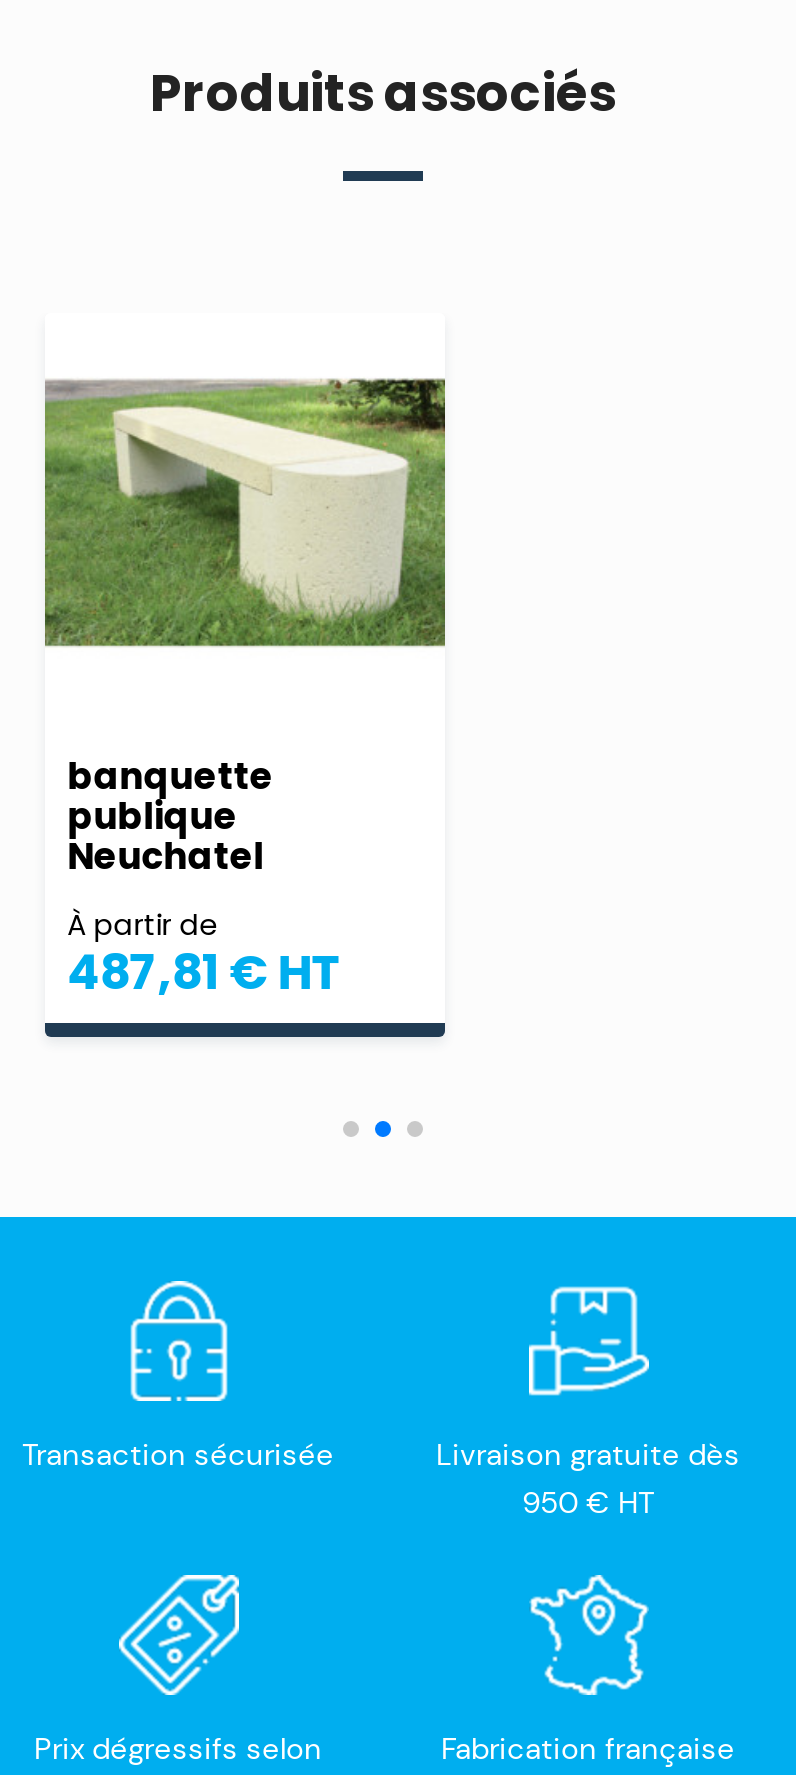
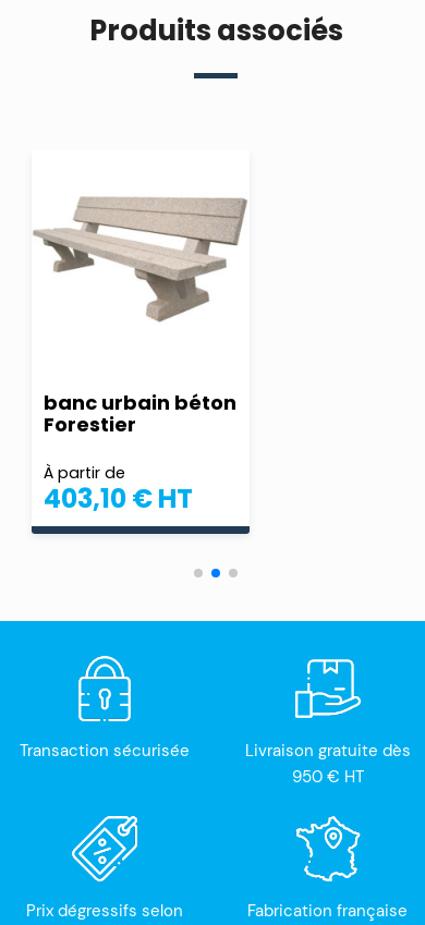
- [image]
+ [image]

- banquette
- publique
- Neuchatel
+ banc urbain béton
+ Forestier

- 487,81 € HT
+ 403,10 € HT
